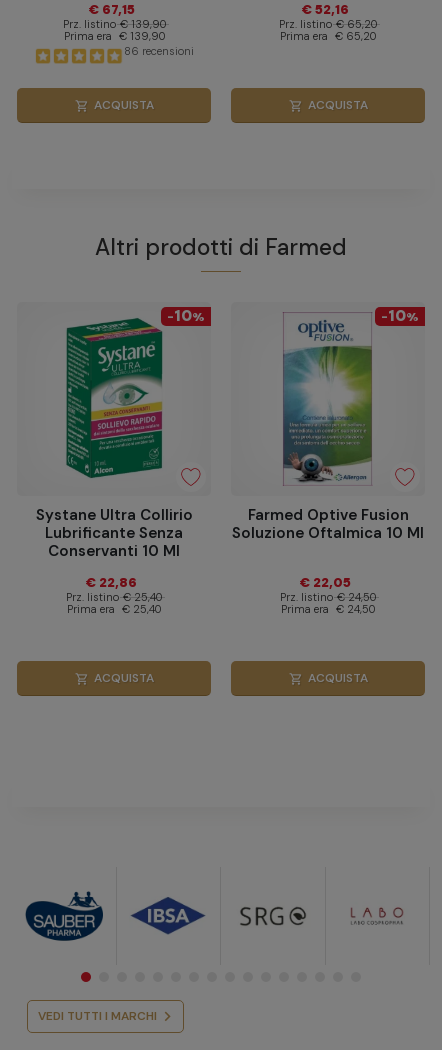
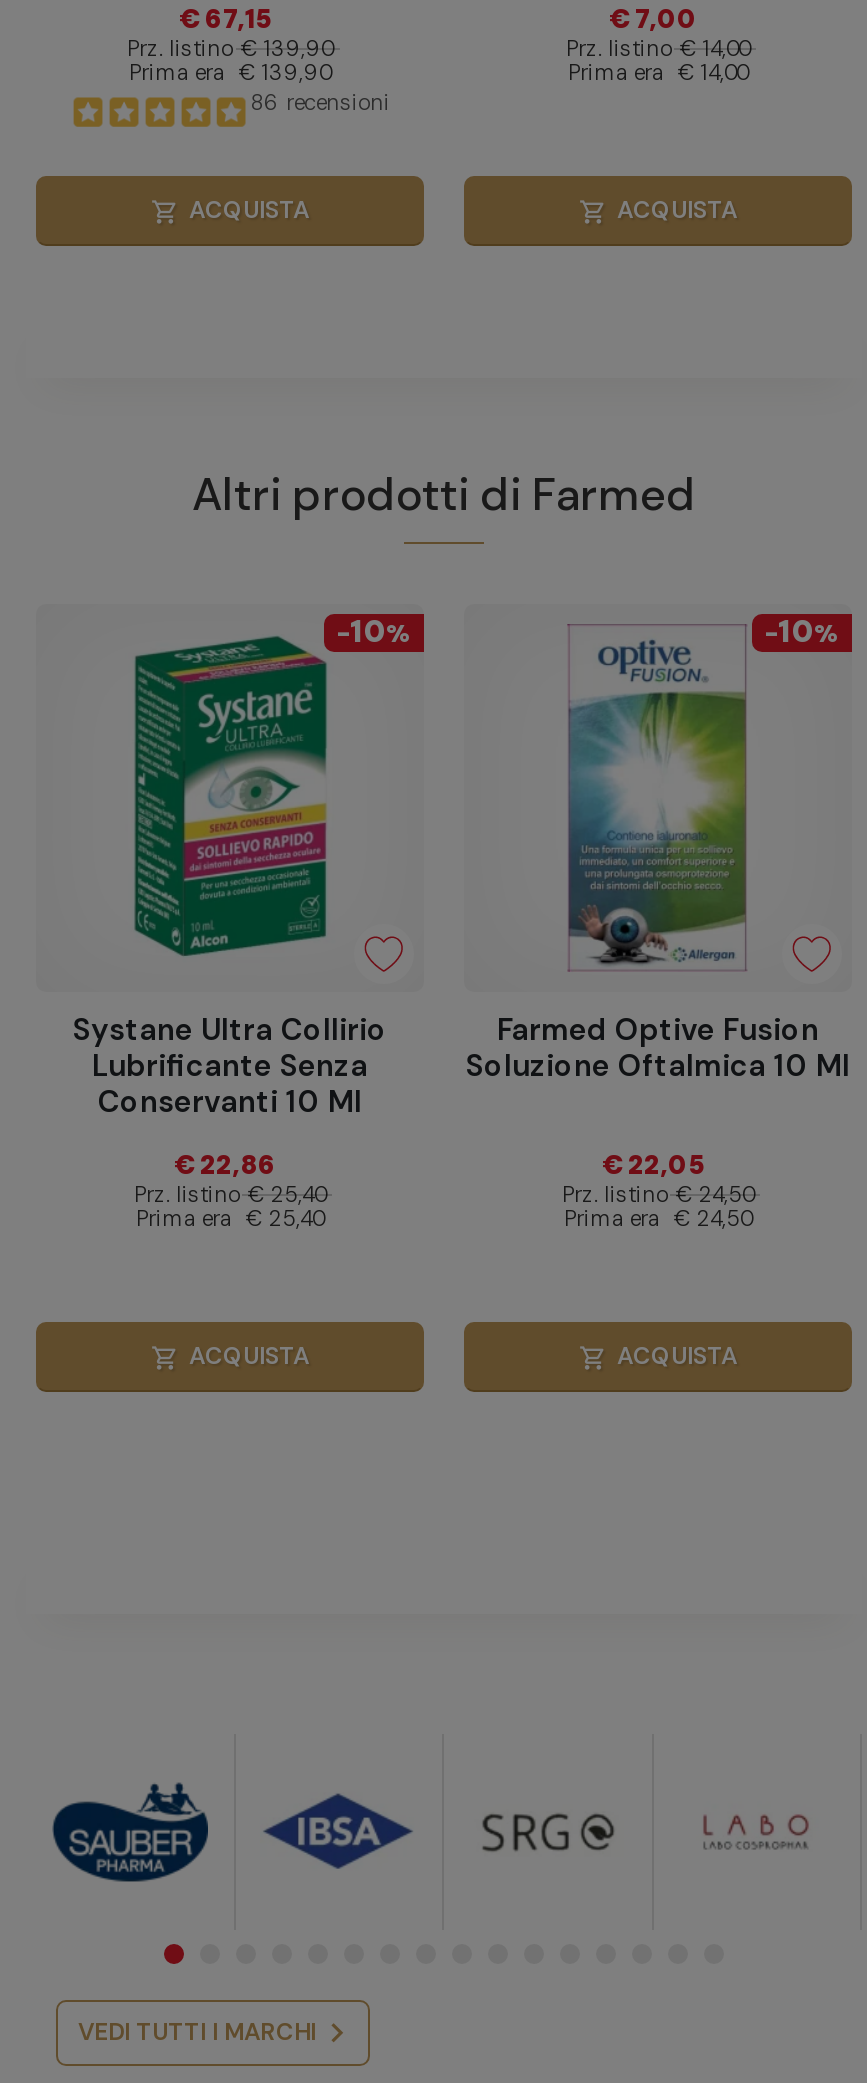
- € 52,16
- Prz. listino € 65,20
- Prima era € 65,20
+ € 7,00
+ Prz. listino € 14,00
+ Prima era € 14,00
